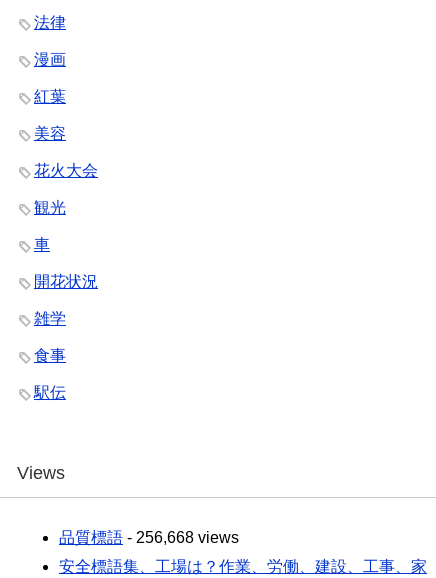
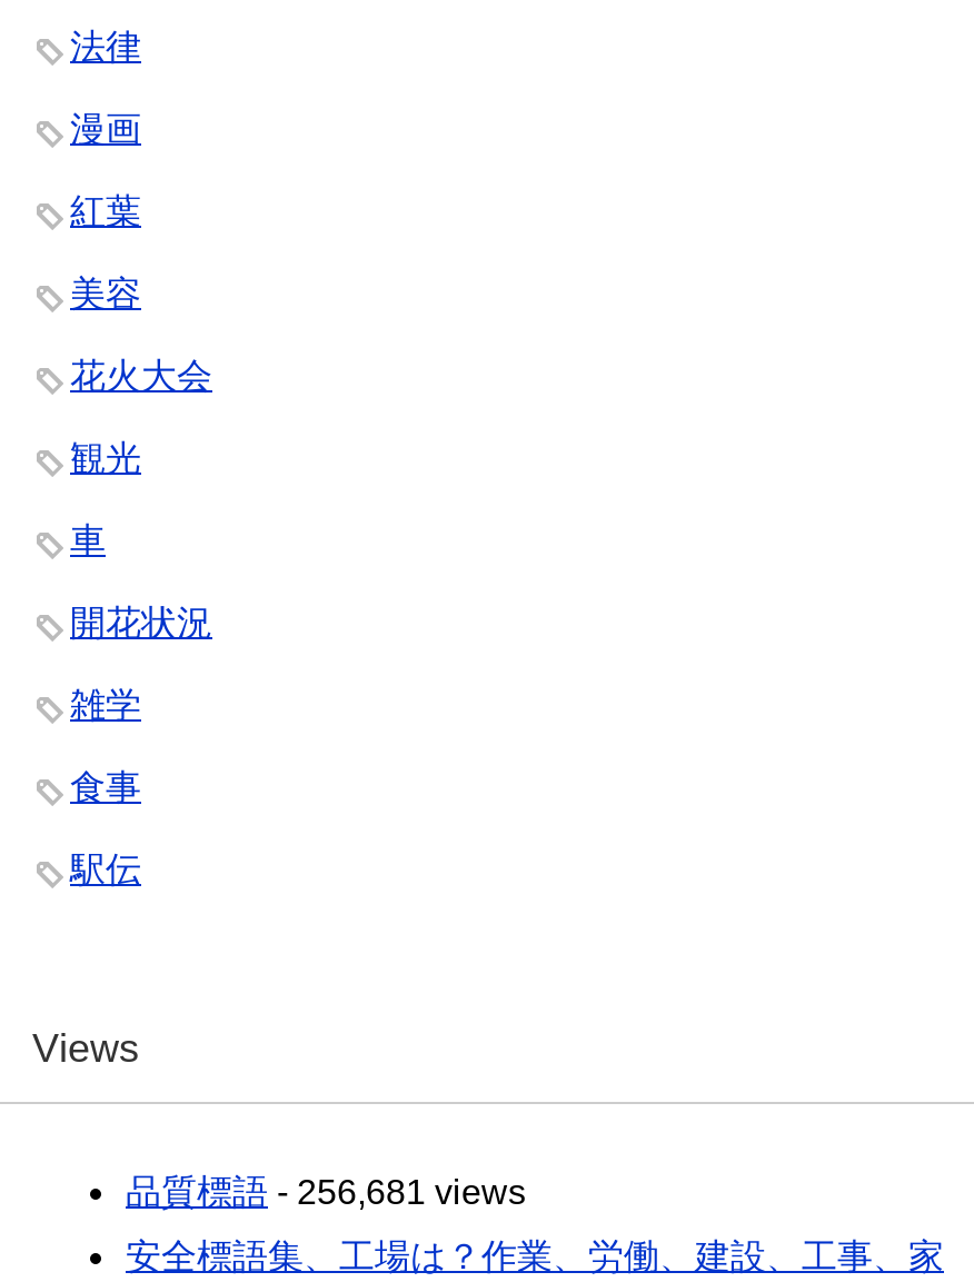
- 品質標語- 256,668 views
+ 品質標語- 256,681 views
